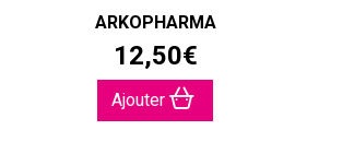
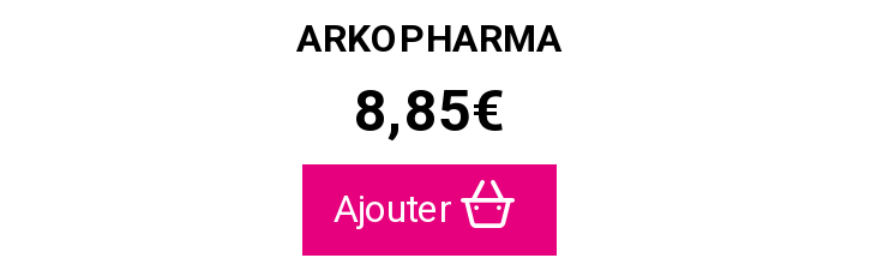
- 12,50€
+ 8,85€
